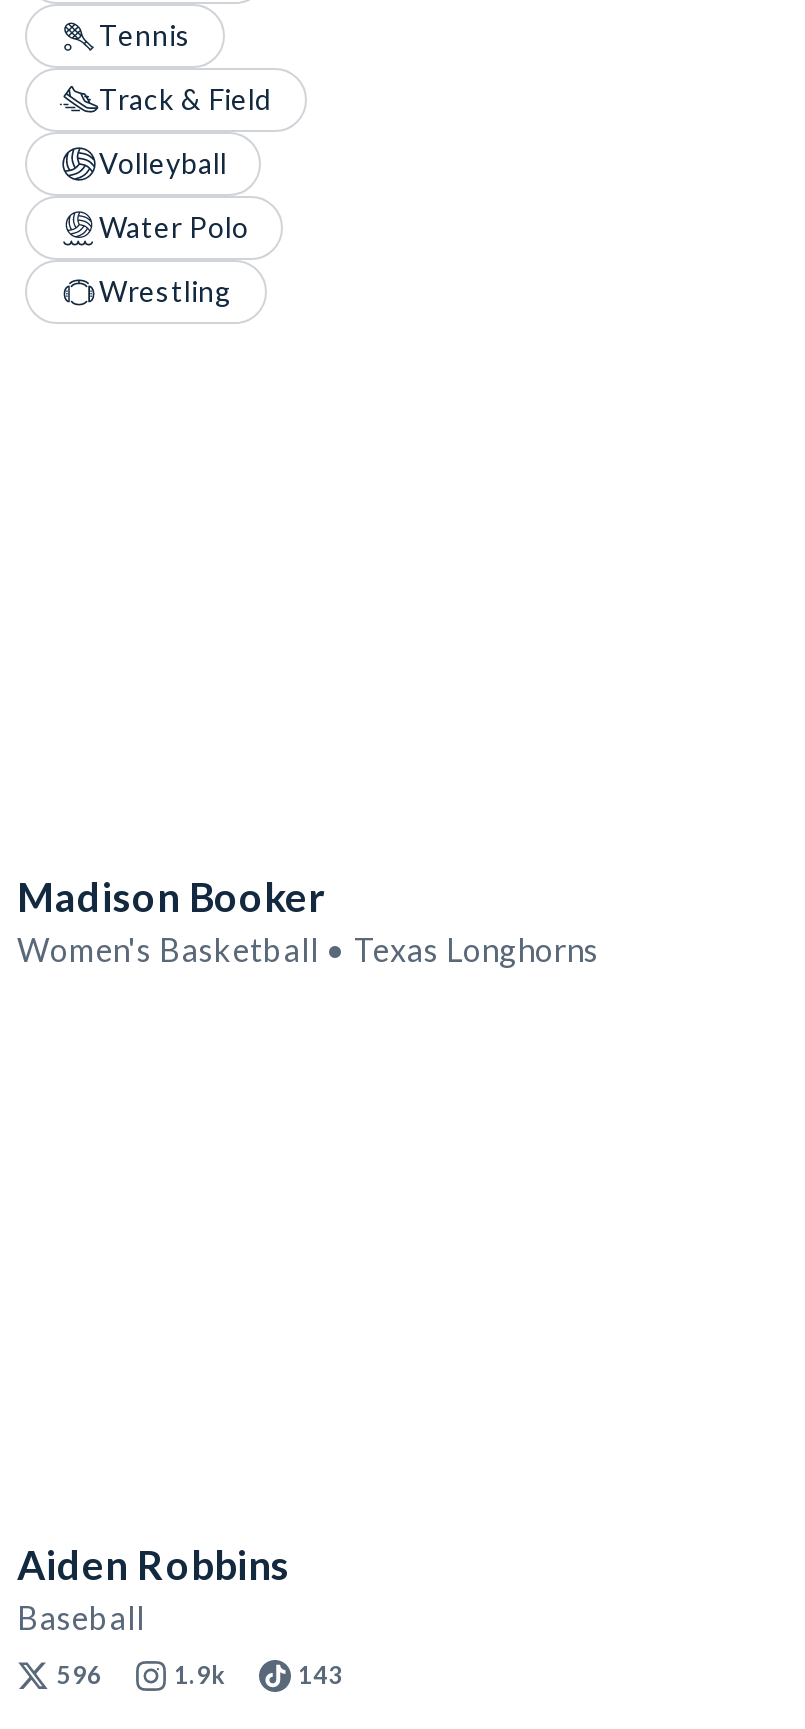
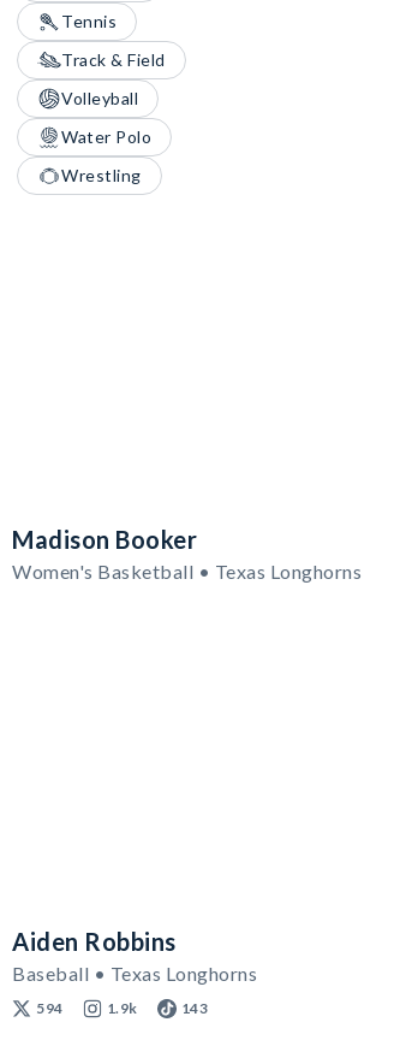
- Baseball
+ Baseball • Texas Longhorns

- 596
+ 594
